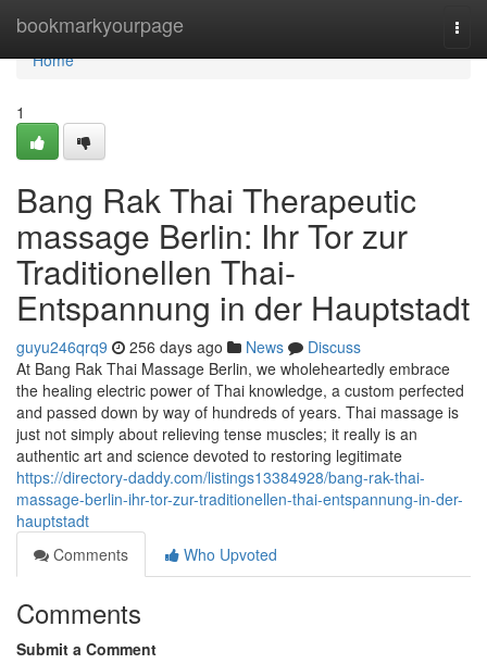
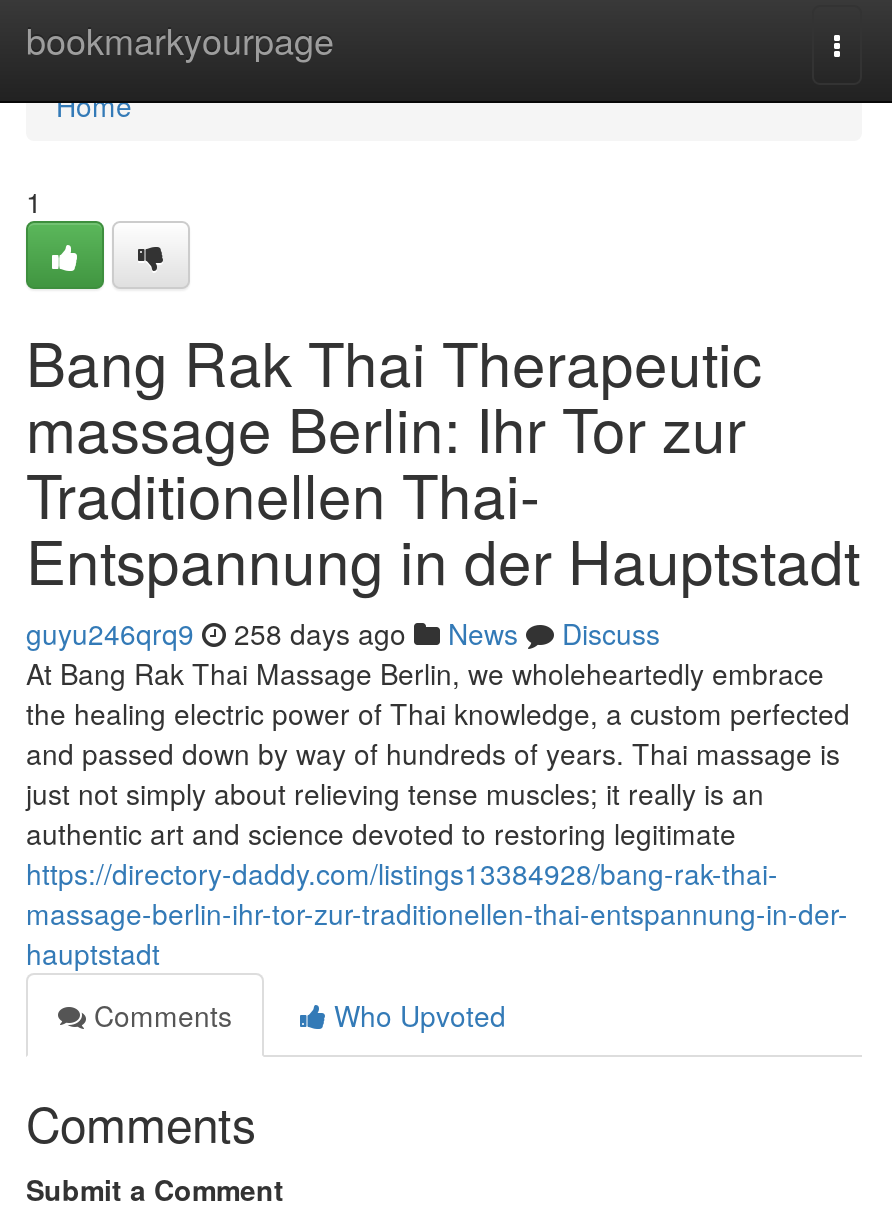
- guyu246qrq9 256 days ago News Discuss
+ guyu246qrq9 258 days ago News Discuss
